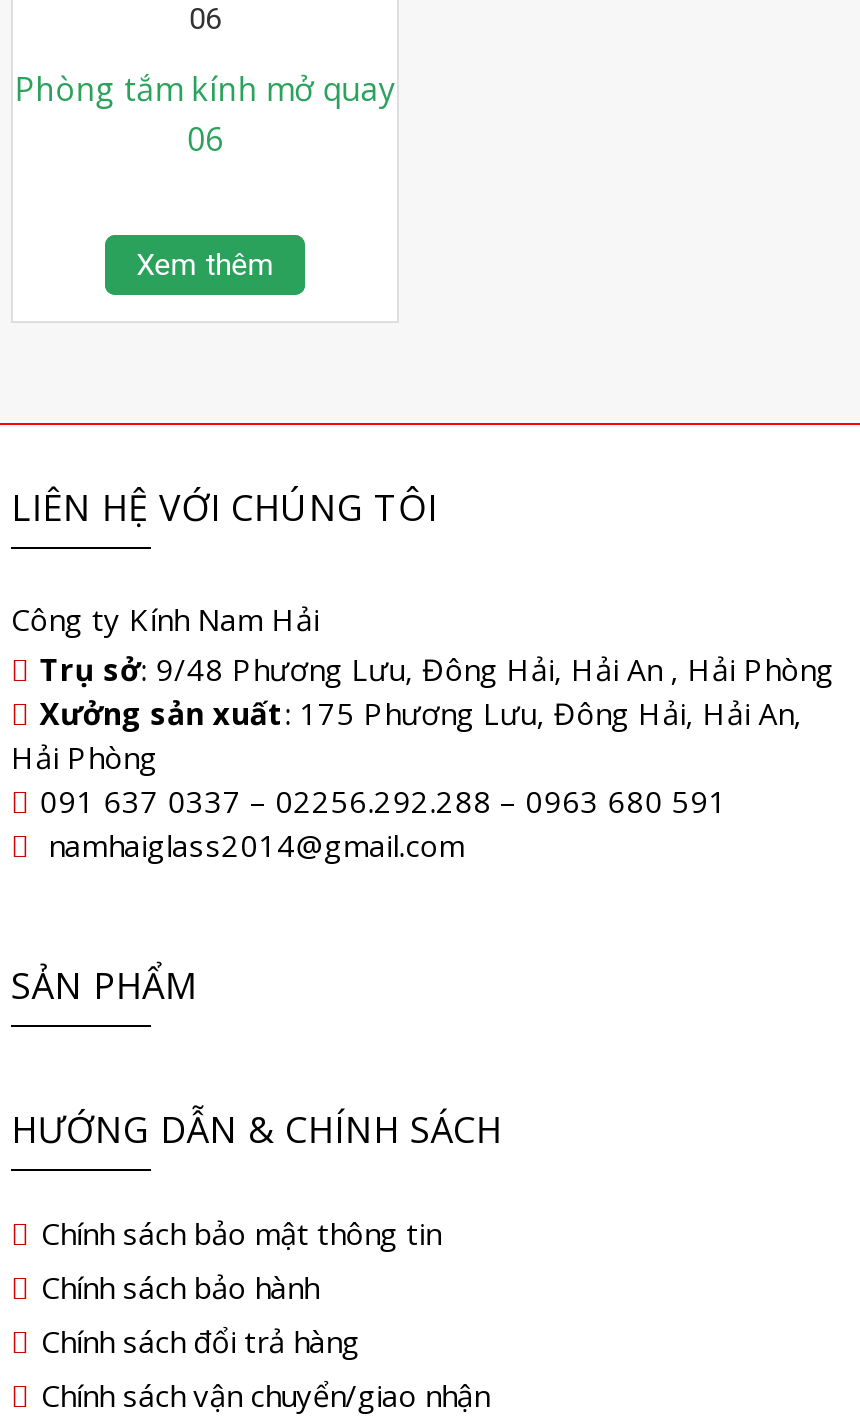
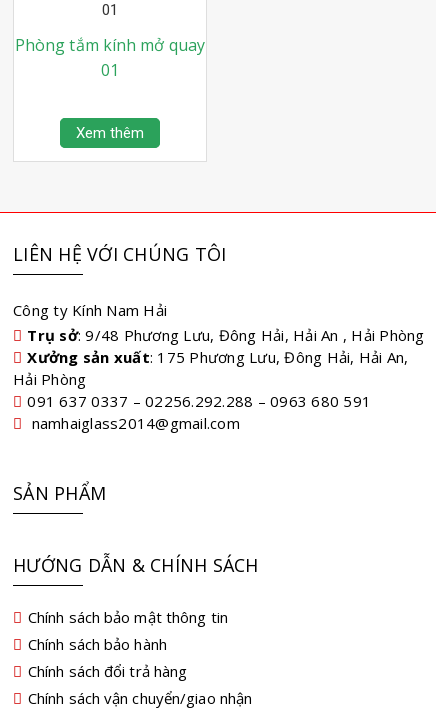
- 06
+ 01
